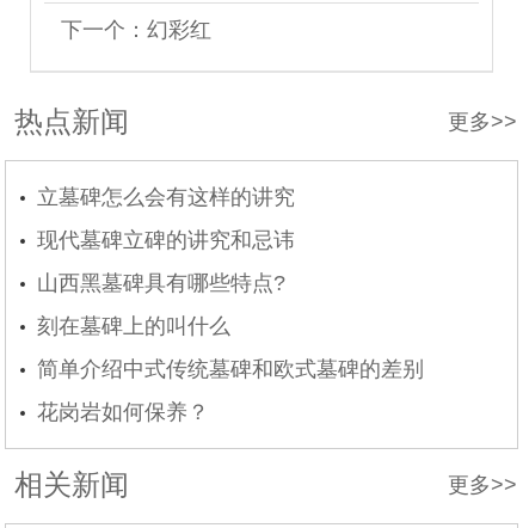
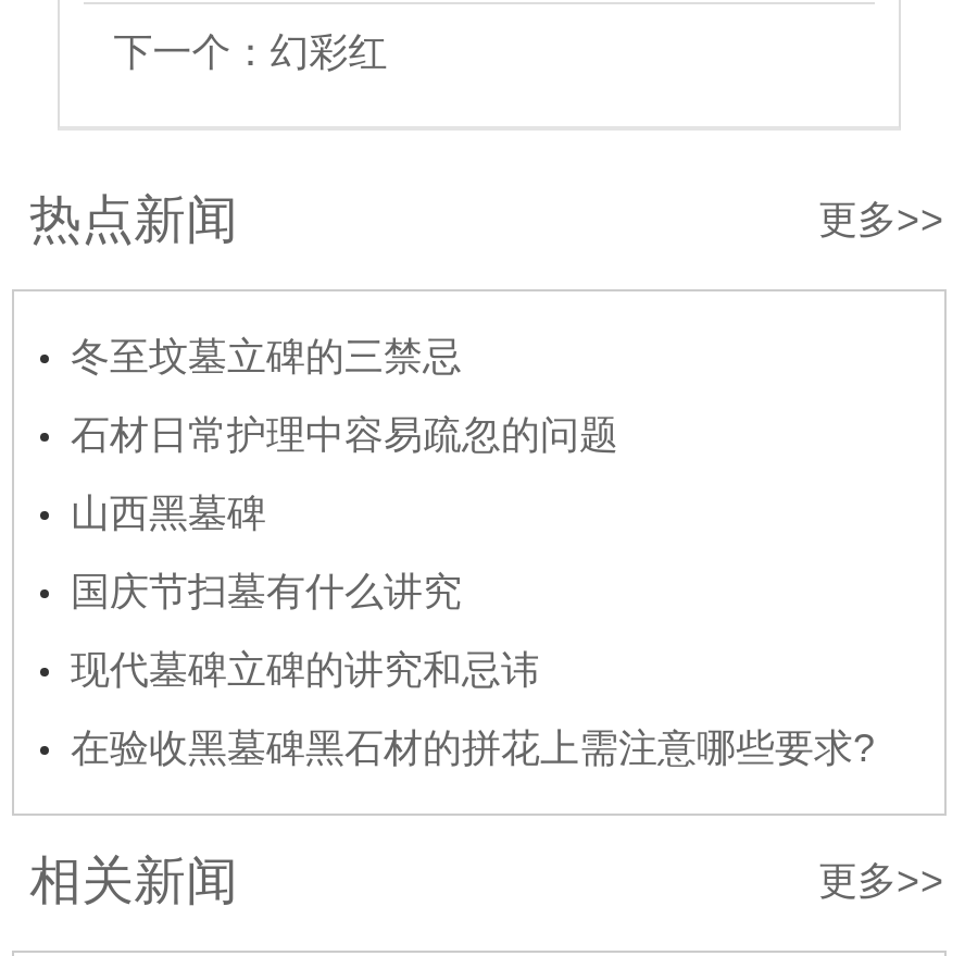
- 立墓碑怎么会有这样的讲究
+ 冬至坟墓立碑的三禁忌
+ 石材日常护理中容易疏忽的问题
+ 山西黑墓碑
+ 国庆节扫墓有什么讲究

moved down: 现代墓碑立碑的讲究和忌讳

- 山西黑墓碑具有哪些特点?
- 刻在墓碑上的叫什么
- 简单介绍中式传统墓碑和欧式墓碑的差别
- 花岗岩如何保养？
+ 在验收黑墓碑黑石材的拼花上需注意哪些要求?
